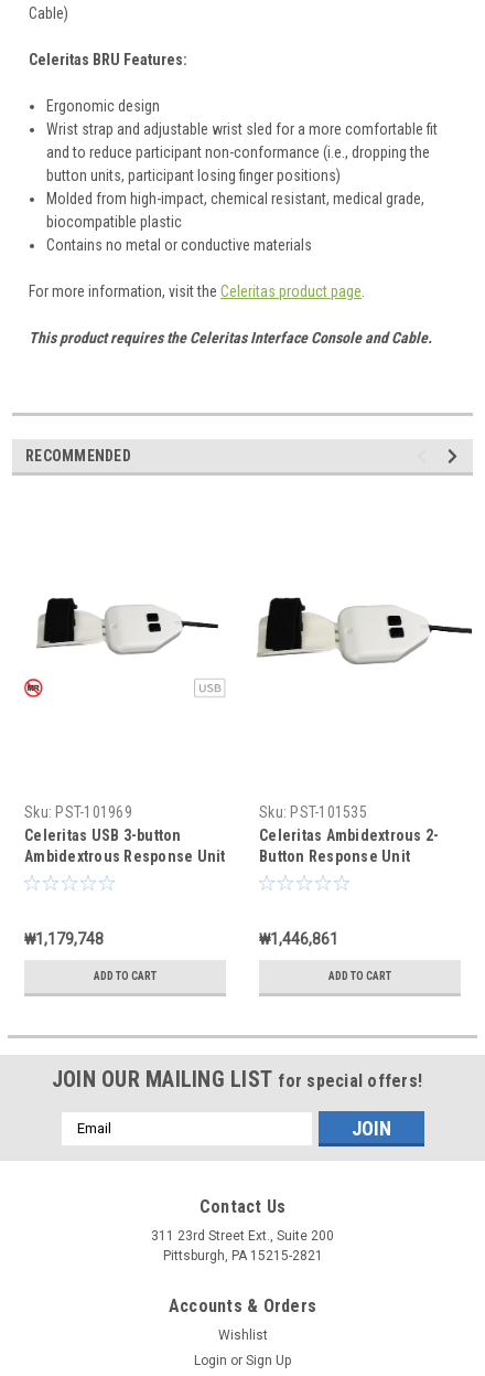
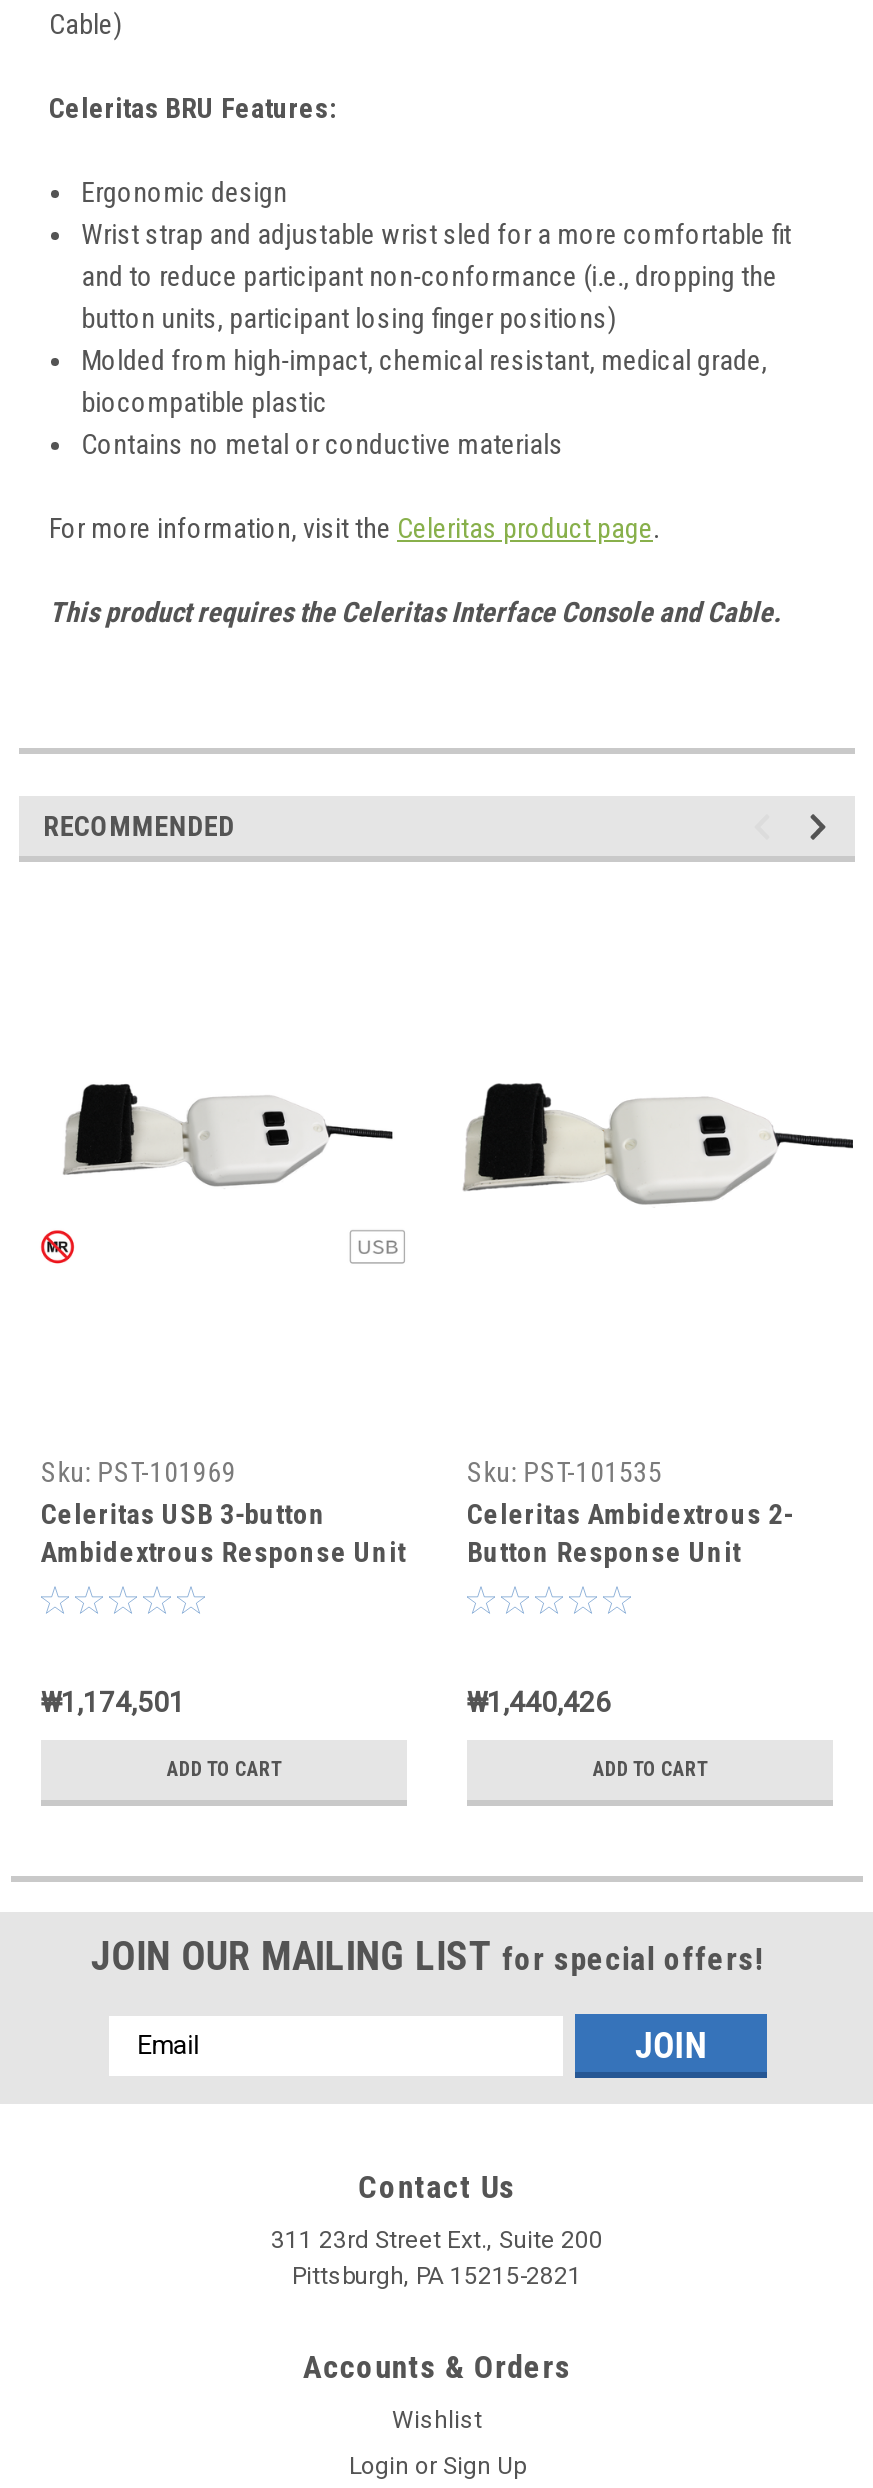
- ₩1,179,748
+ ₩1,174,501

- ₩1,446,861
+ ₩1,440,426
